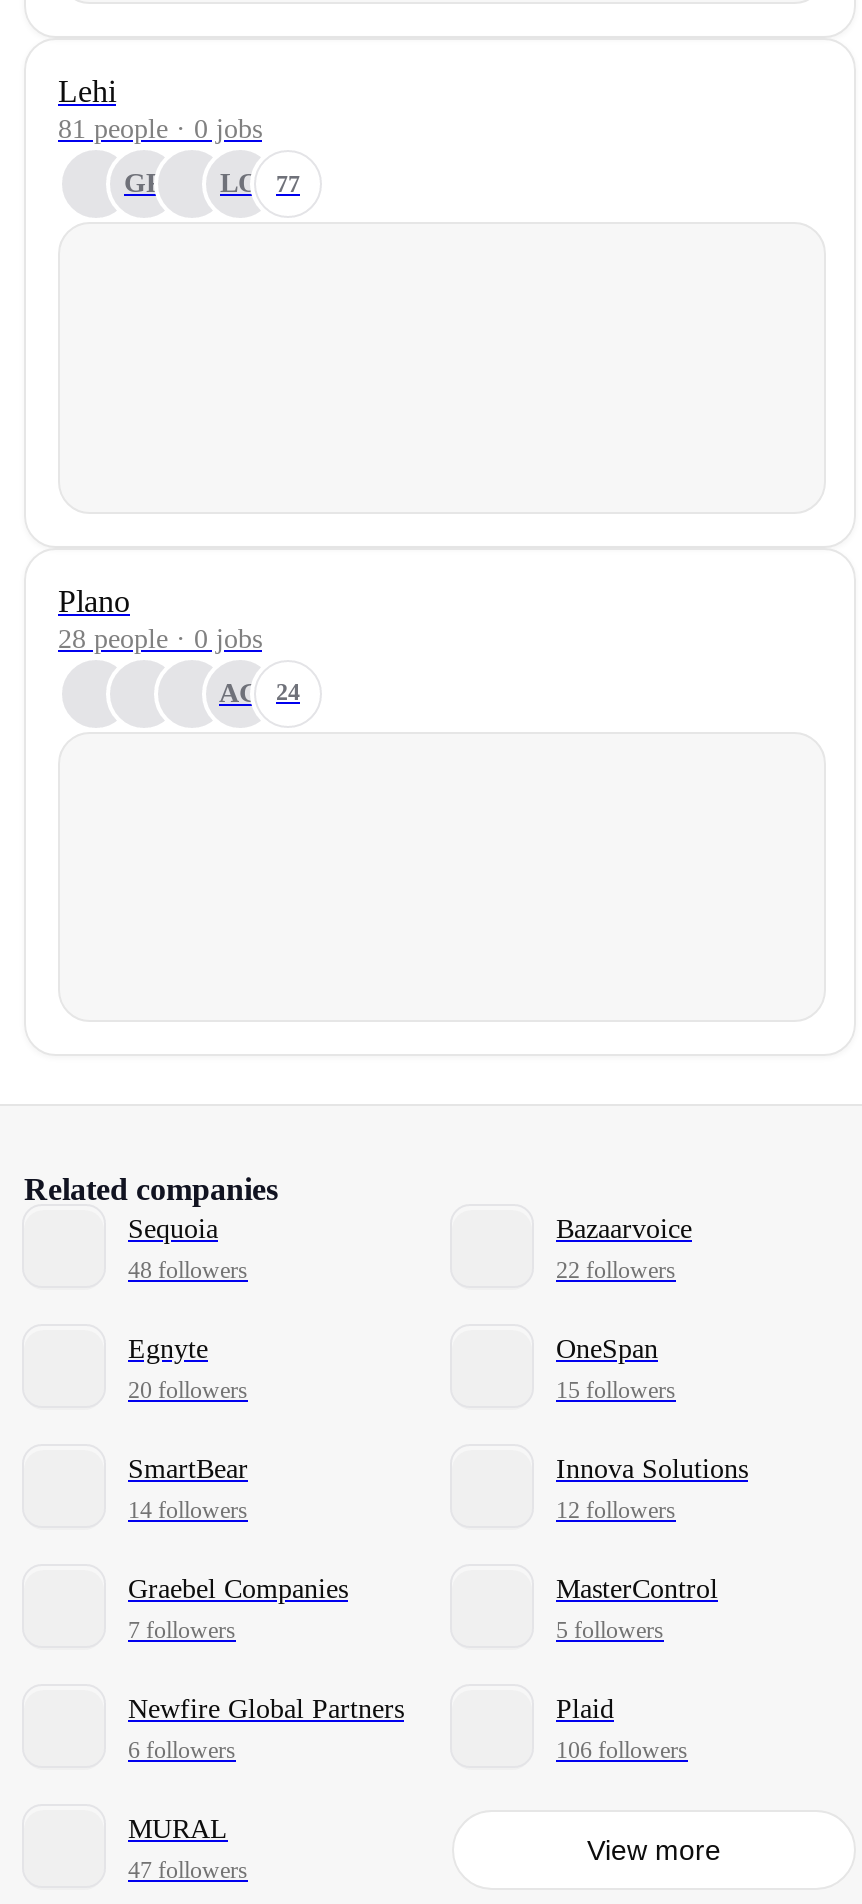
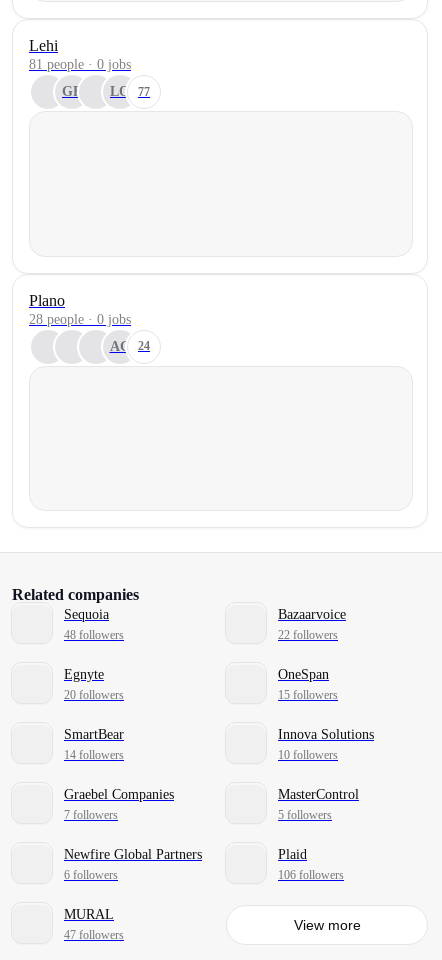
- 12 followers
+ 10 followers
